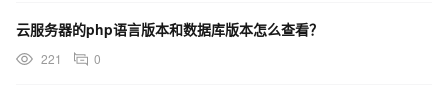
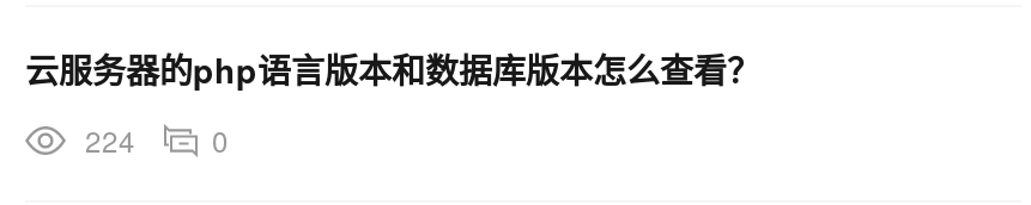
- 221 0
+ 224 0
